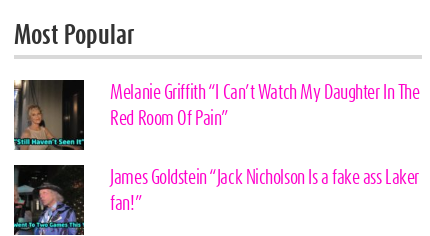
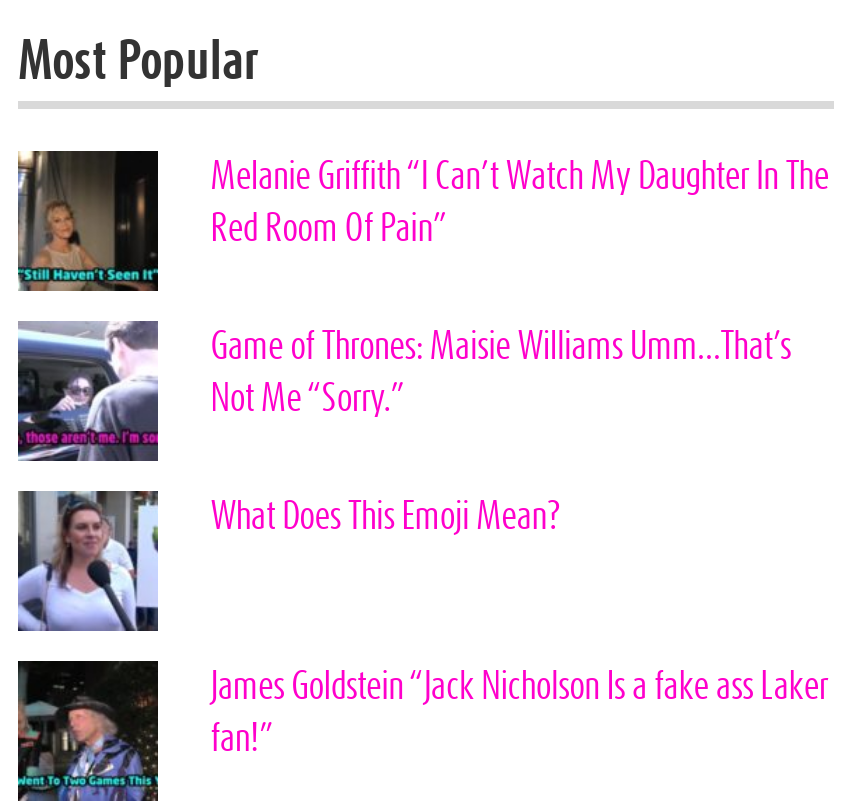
+ [image]
+ Game of Thrones: Maisie Williams Umm…That’s
+ Not Me “Sorry.”
+ What Does This Emoji Mean?

+ [image]
